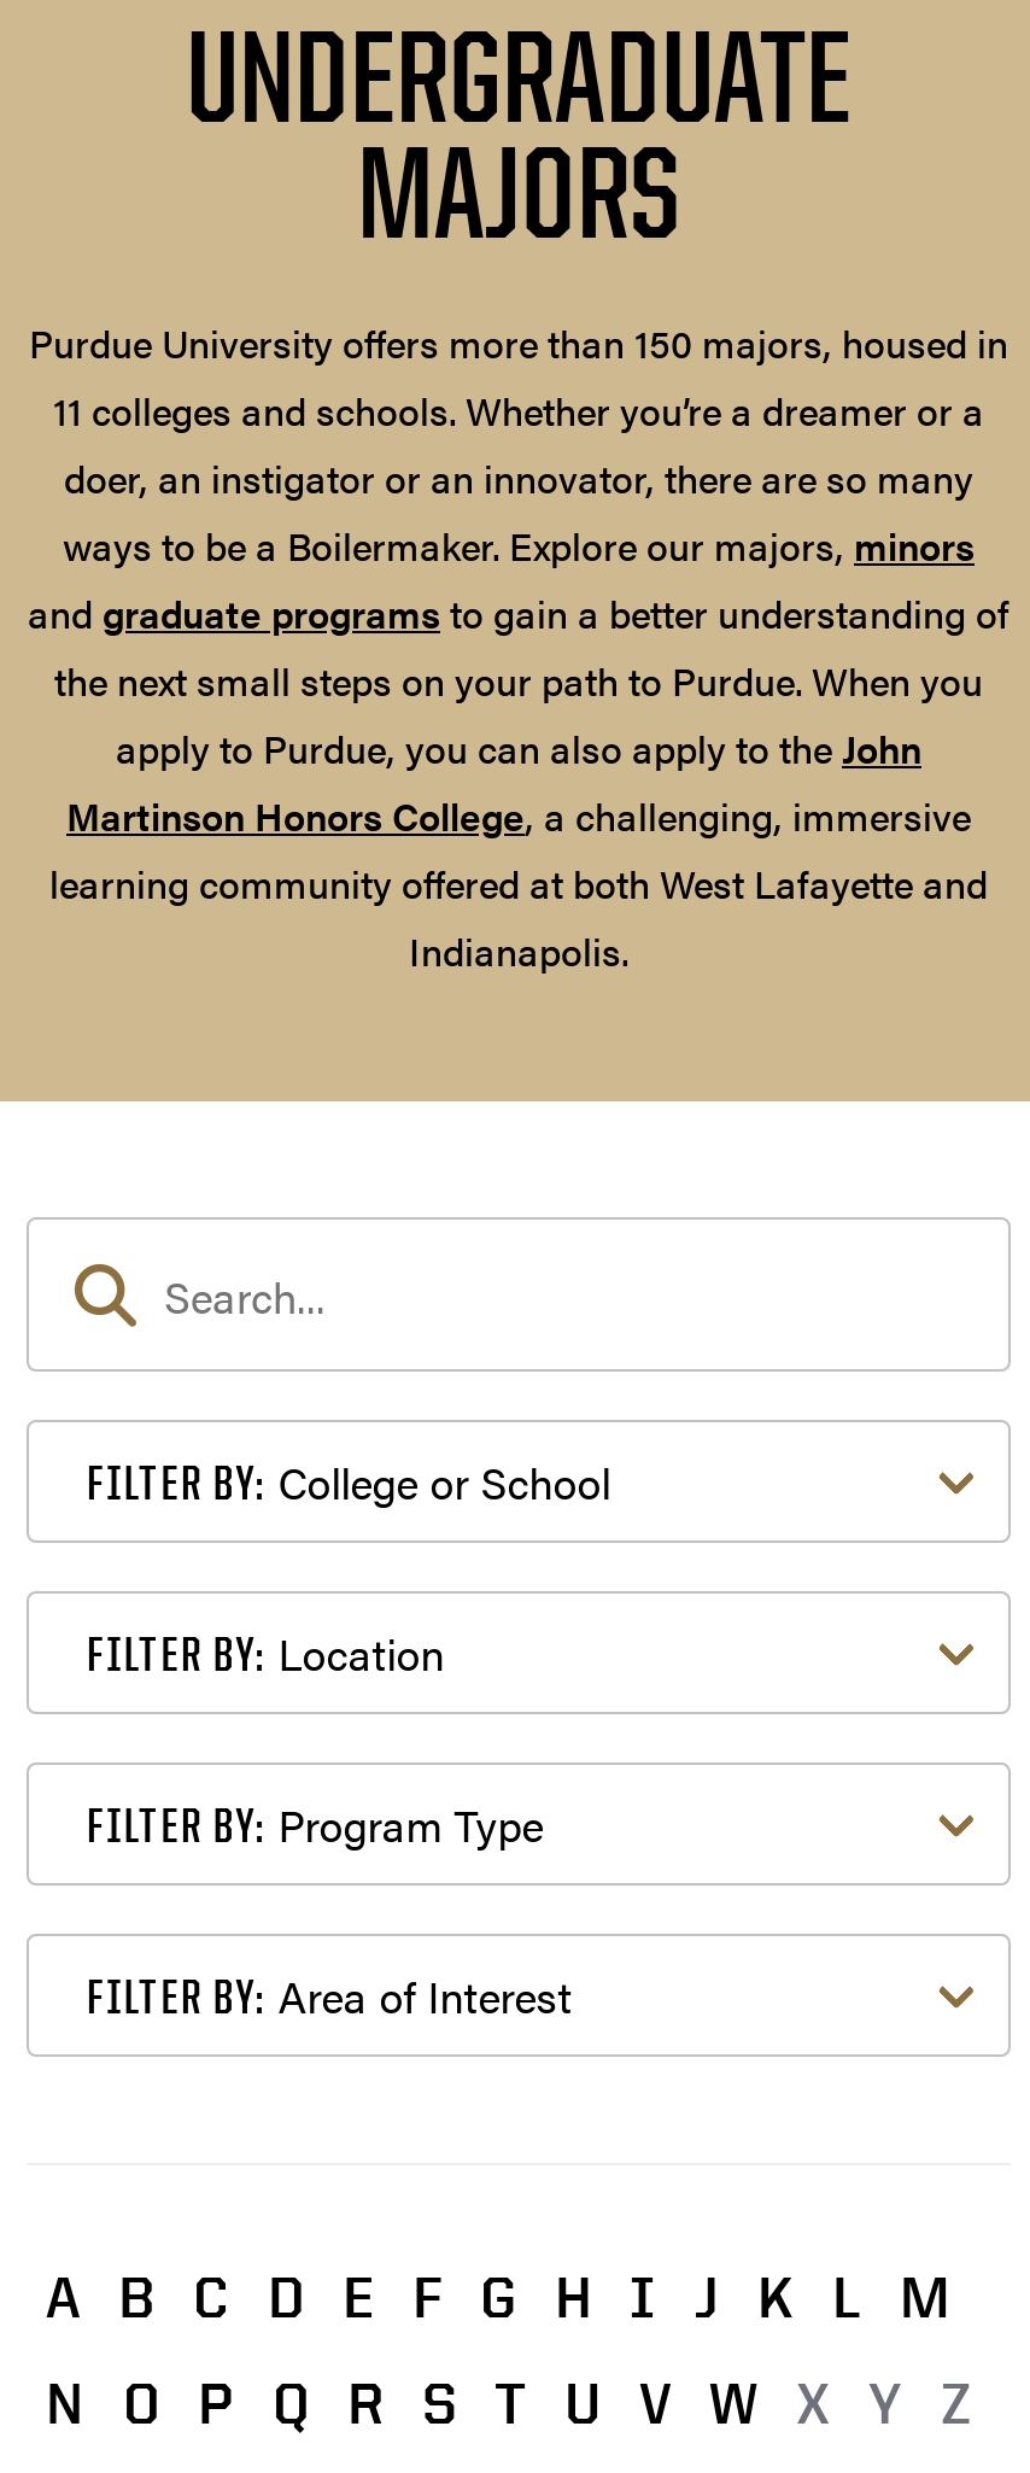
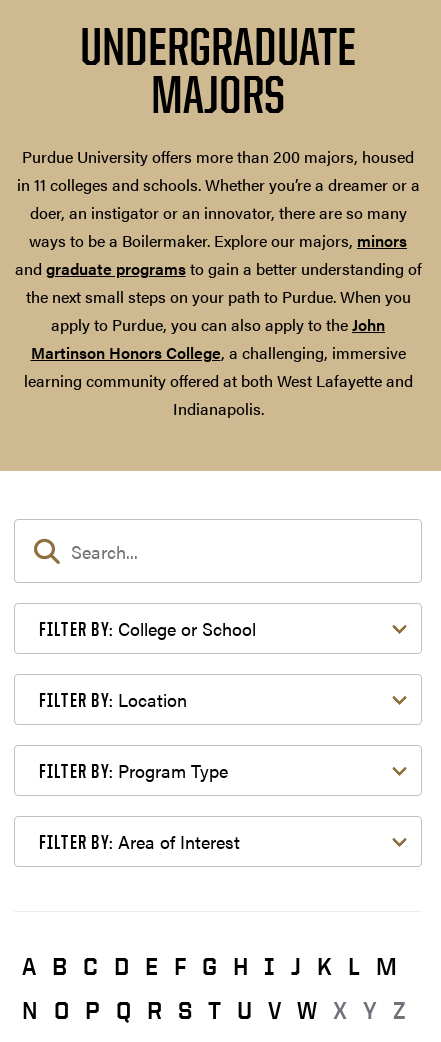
- Purdue University offers more than 150 majors, housed in
- 11 colleges and schools. Whether you’re a dreamer or a
+ Purdue University offers more than 200 majors, housed
+ in 11 colleges and schools. Whether you’re a dreamer or a
